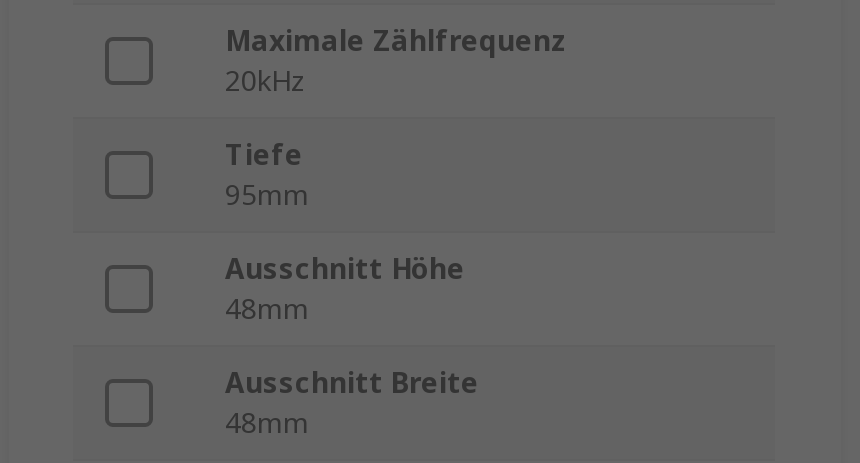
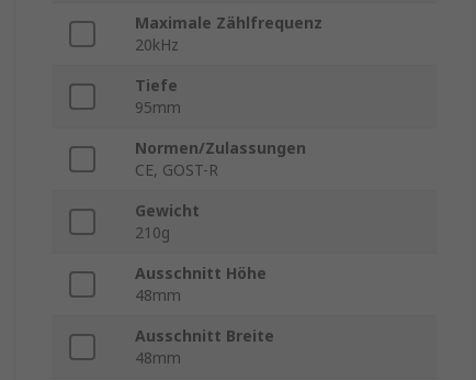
+ Normen/Zulassungen
+ CE, GOST-R
+ Gewicht
+ 210g
